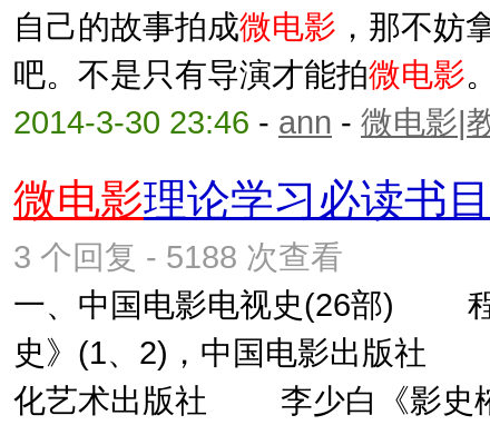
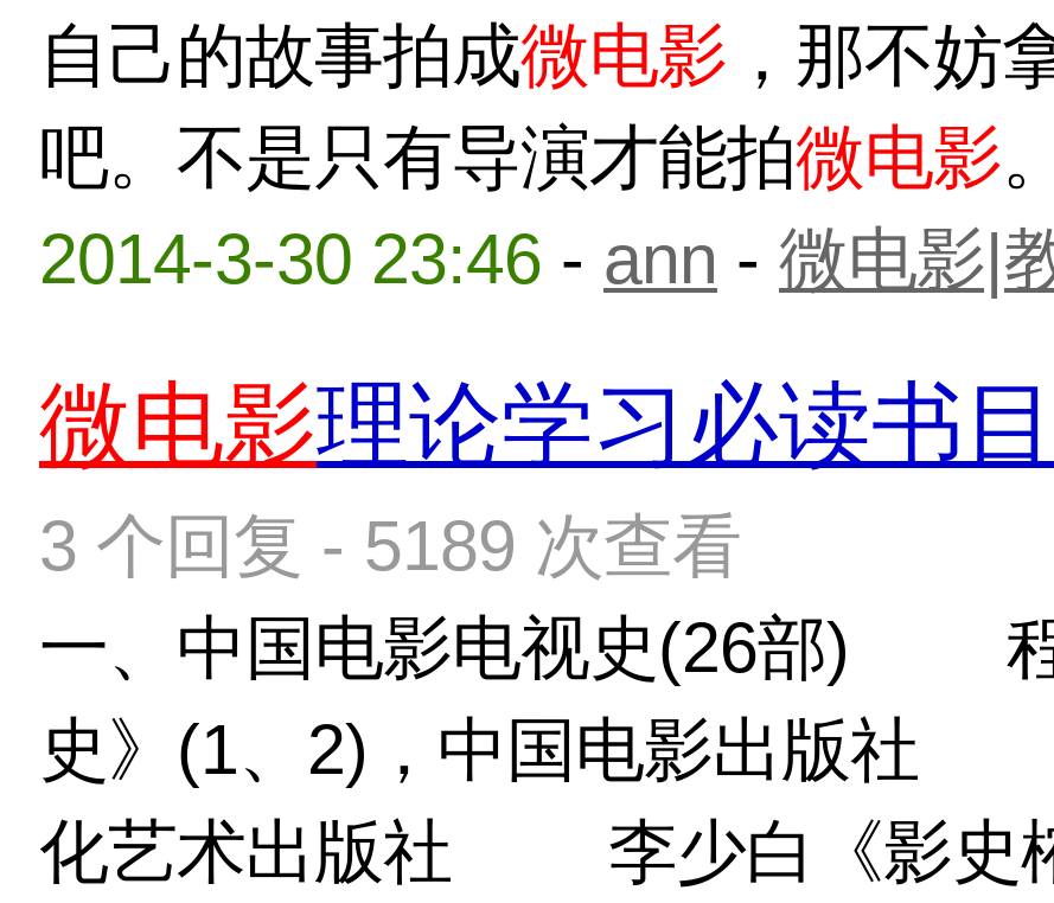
- 3 个回复 - 5188 次查看
+ 3 个回复 - 5189 次查看
